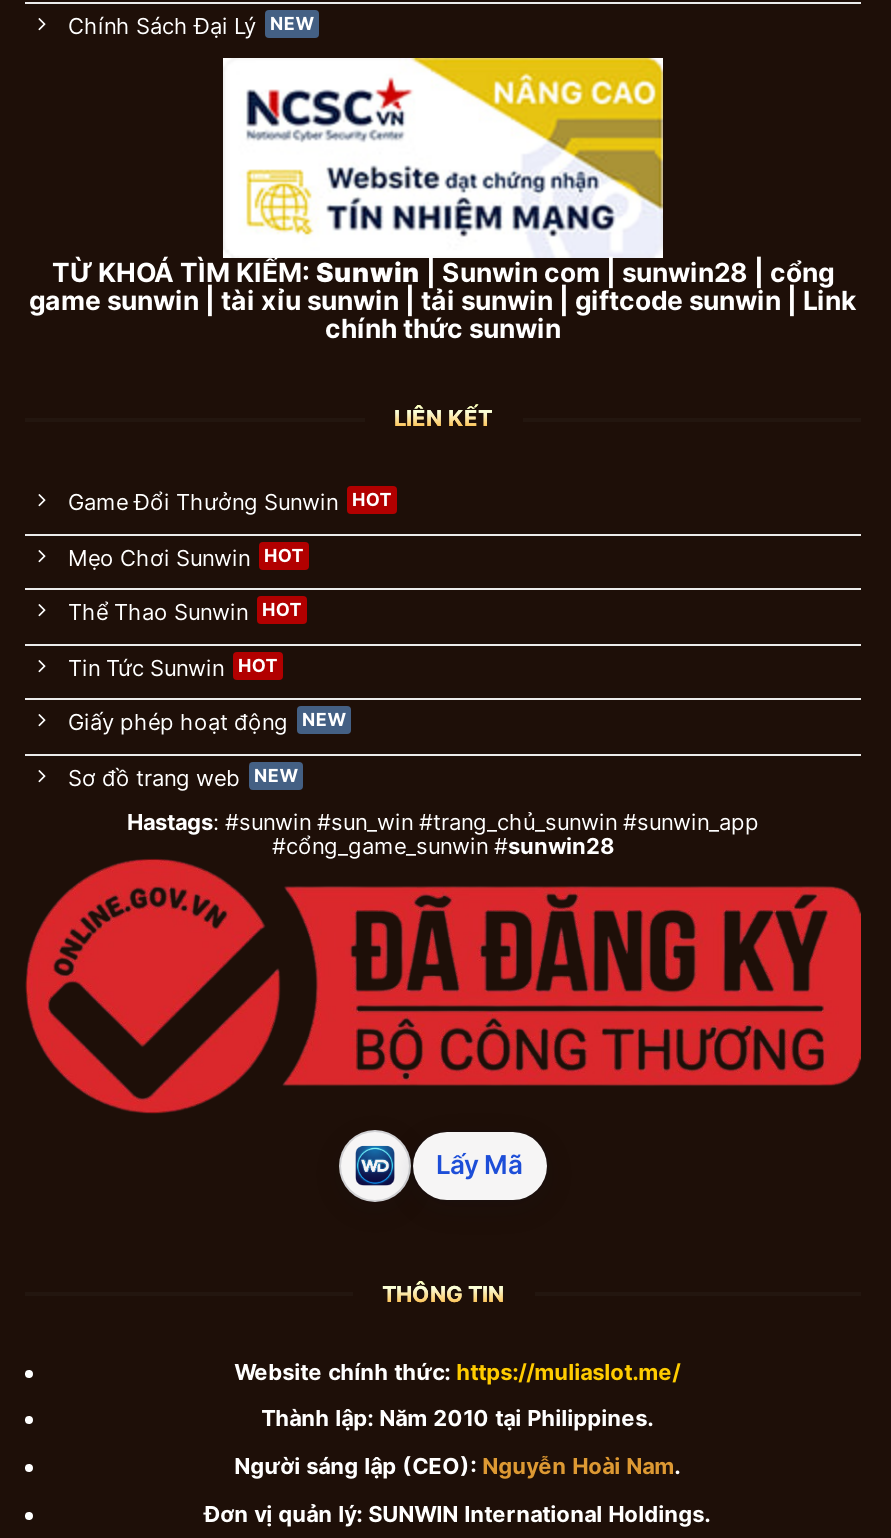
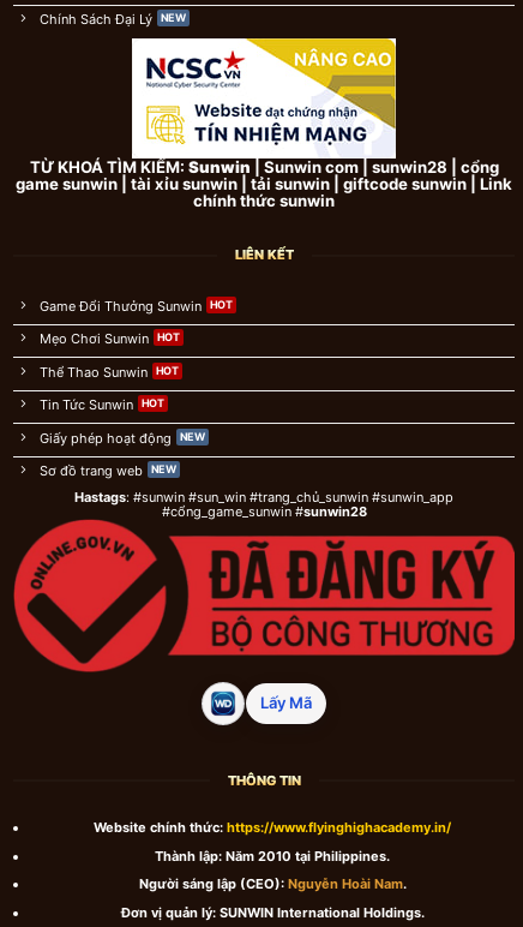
- Website chính thức: https://muliaslot.me/
+ Website chính thức: https://www.flyinghighacademy.in/
